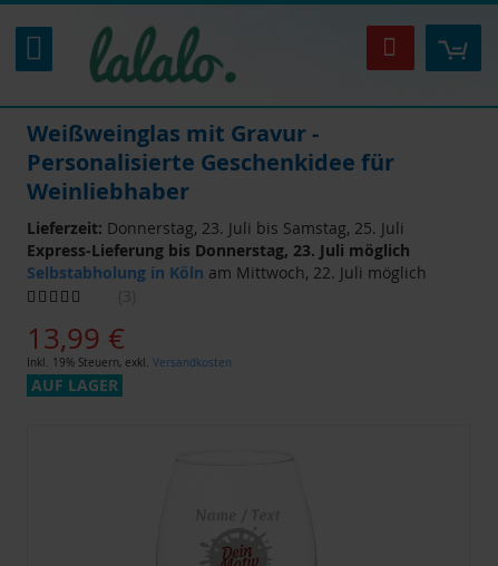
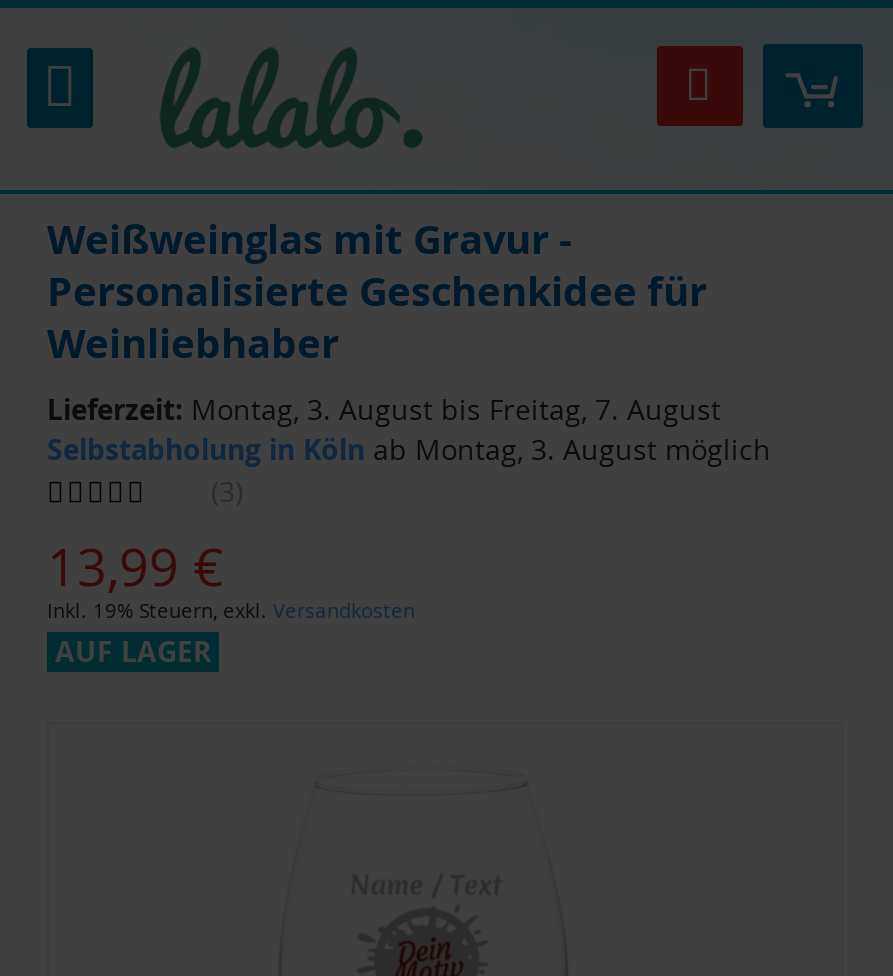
- Lieferzeit: Donnerstag, 23. Juli bis Samstag, 25. Juli
- Express-Lieferung bis Donnerstag, 23. Juli möglich
- Selbstabholung in Köln am Mittwoch, 22. Juli möglich
+ Lieferzeit: Montag, 3. August bis Freitag, 7. August
+ Selbstabholung in Köln ab Montag, 3. August möglich
